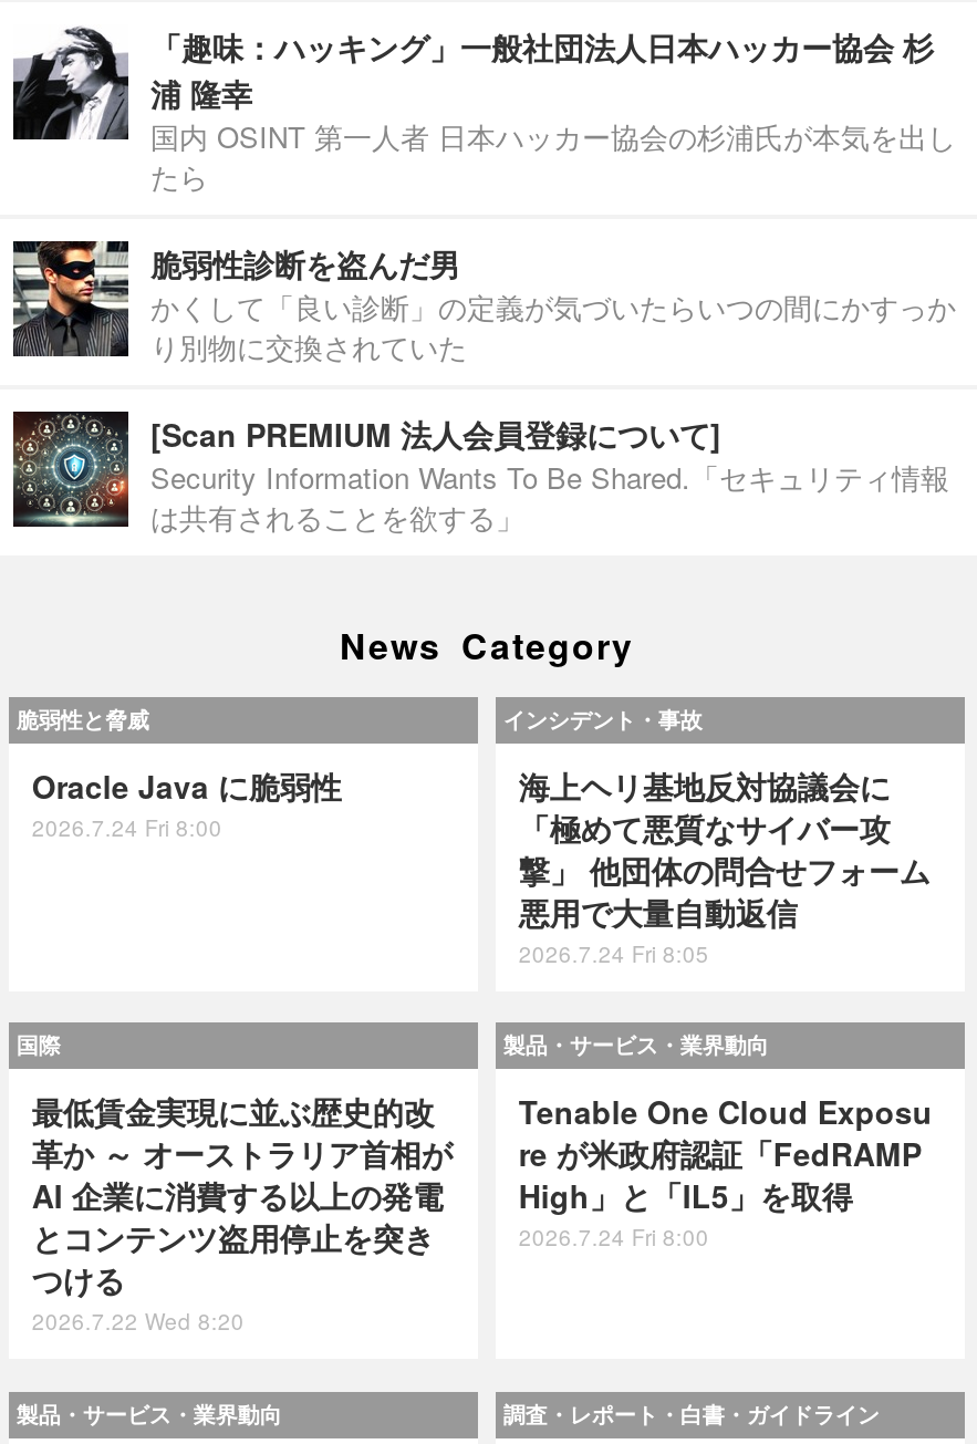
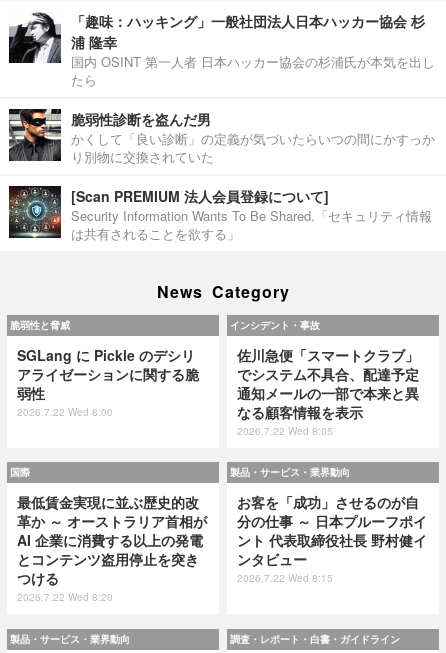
- Oracle Java に脆弱性
- 2026.7.24 Fri 8:00
+ SGLang に Pickle のデシリ
+ アライゼーションに関する脆
+ 弱性
+ 2026.7.22 Wed 8:00

- 海上ヘリ基地反対協議会に
- 「極めて悪質なサイバー攻
- 撃」 他団体の問合せフォーム
- 悪用で大量自動返信
- 2026.7.24 Fri 8:05
+ 佐川急便「スマートクラブ」
+ でシステム不具合、配達予定
+ 通知メールの一部で本来と異
+ なる顧客情報を表示
+ 2026.7.22 Wed 8:05

- Tenable One Cloud Exposu
- re が米政府認証「FedRAMP
- High」と「IL5」を取得
- 2026.7.24 Fri 8:00
+ お客を「成功」させるのが自
+ 分の仕事 ～ 日本プルーフポイ
+ ント 代表取締役社長 野村健イ
+ ンタビュー
+ 2026.7.22 Wed 8:15
